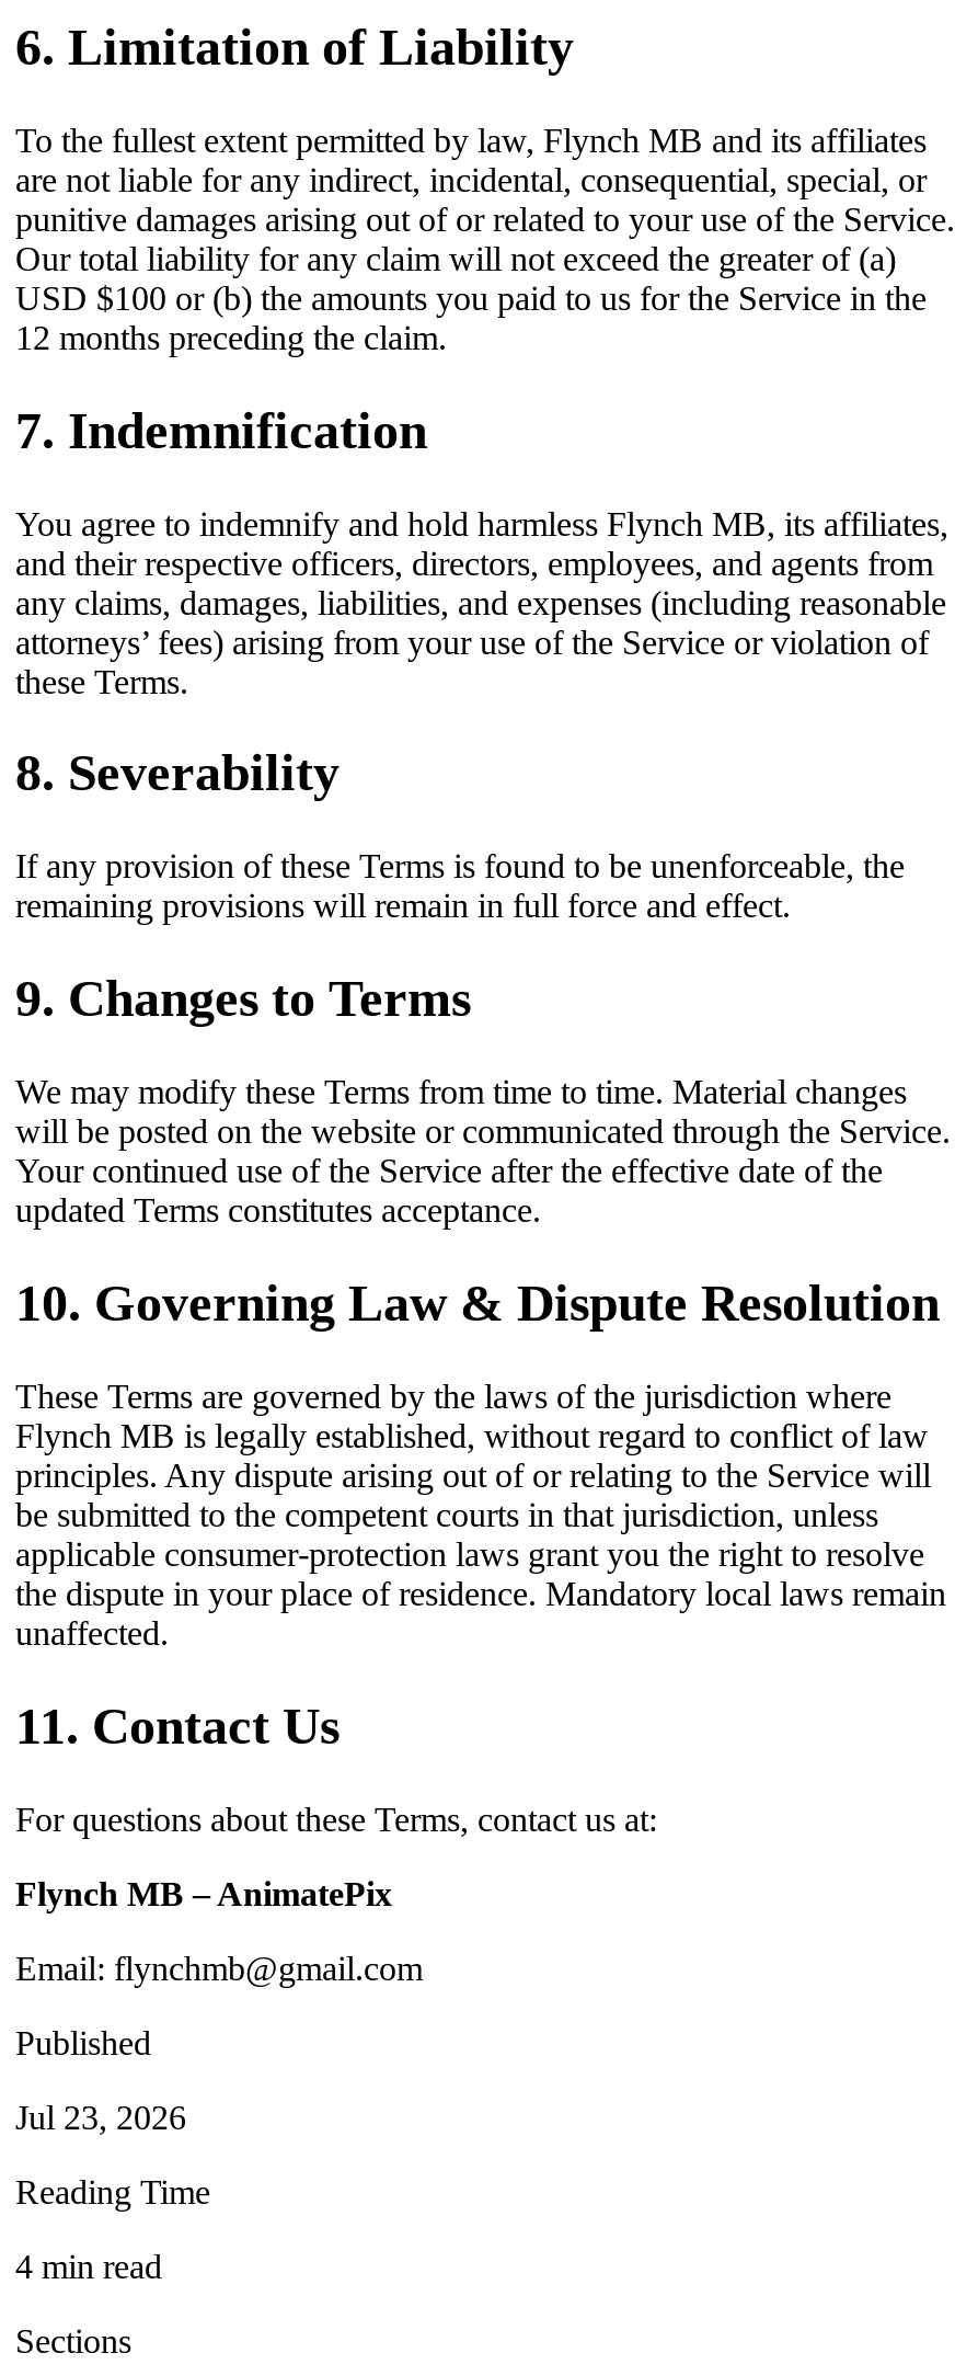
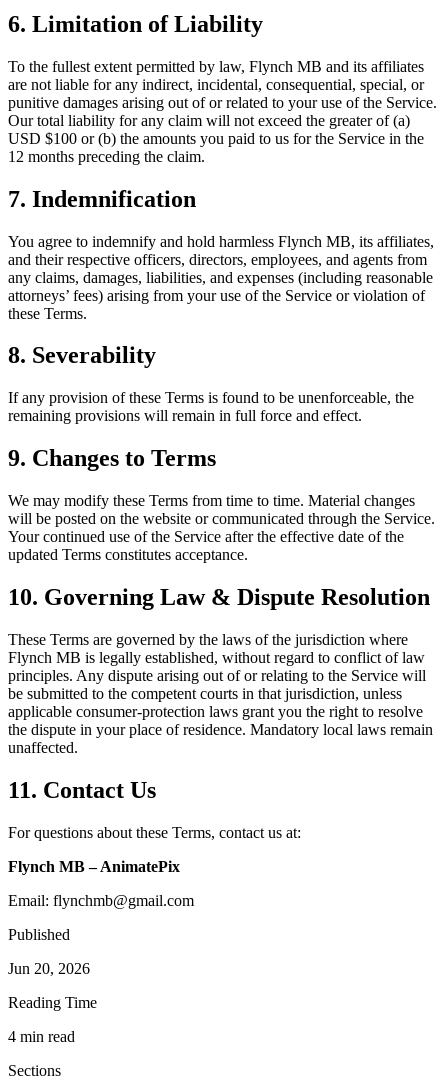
- Jul 23, 2026
+ Jun 20, 2026
